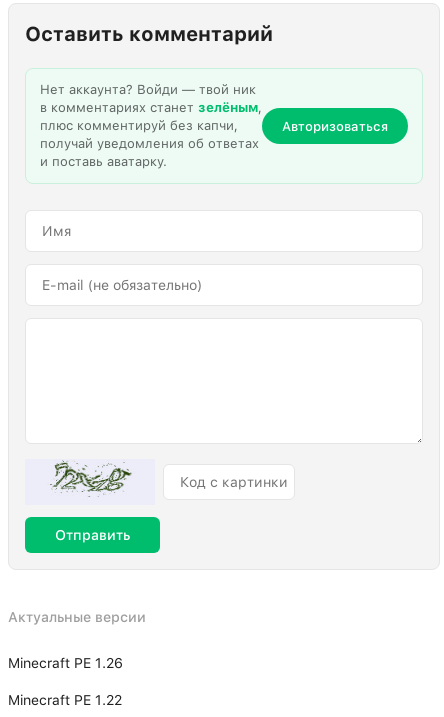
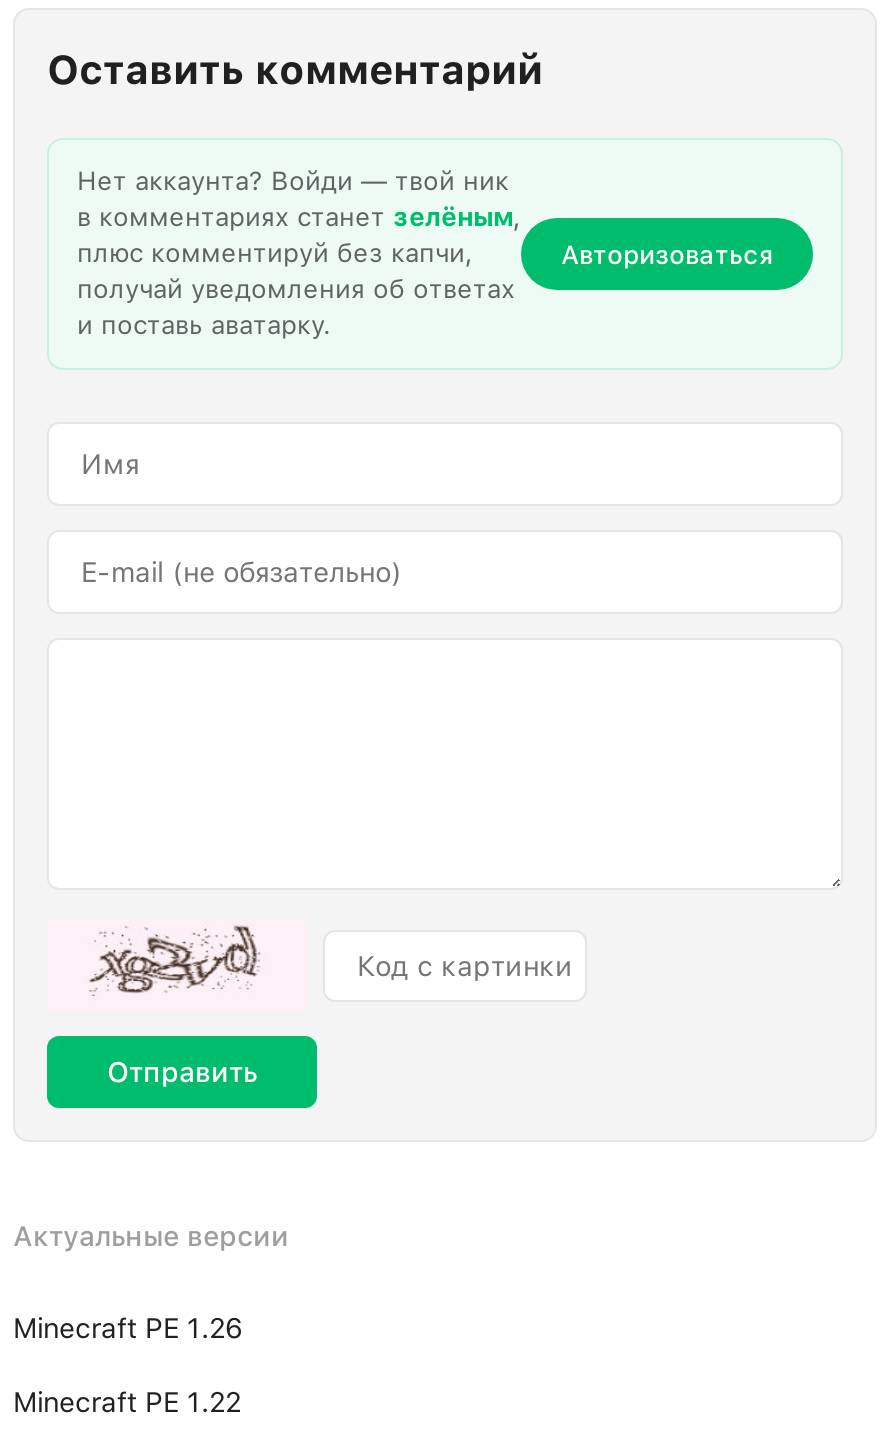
- [image]
+ [image]
